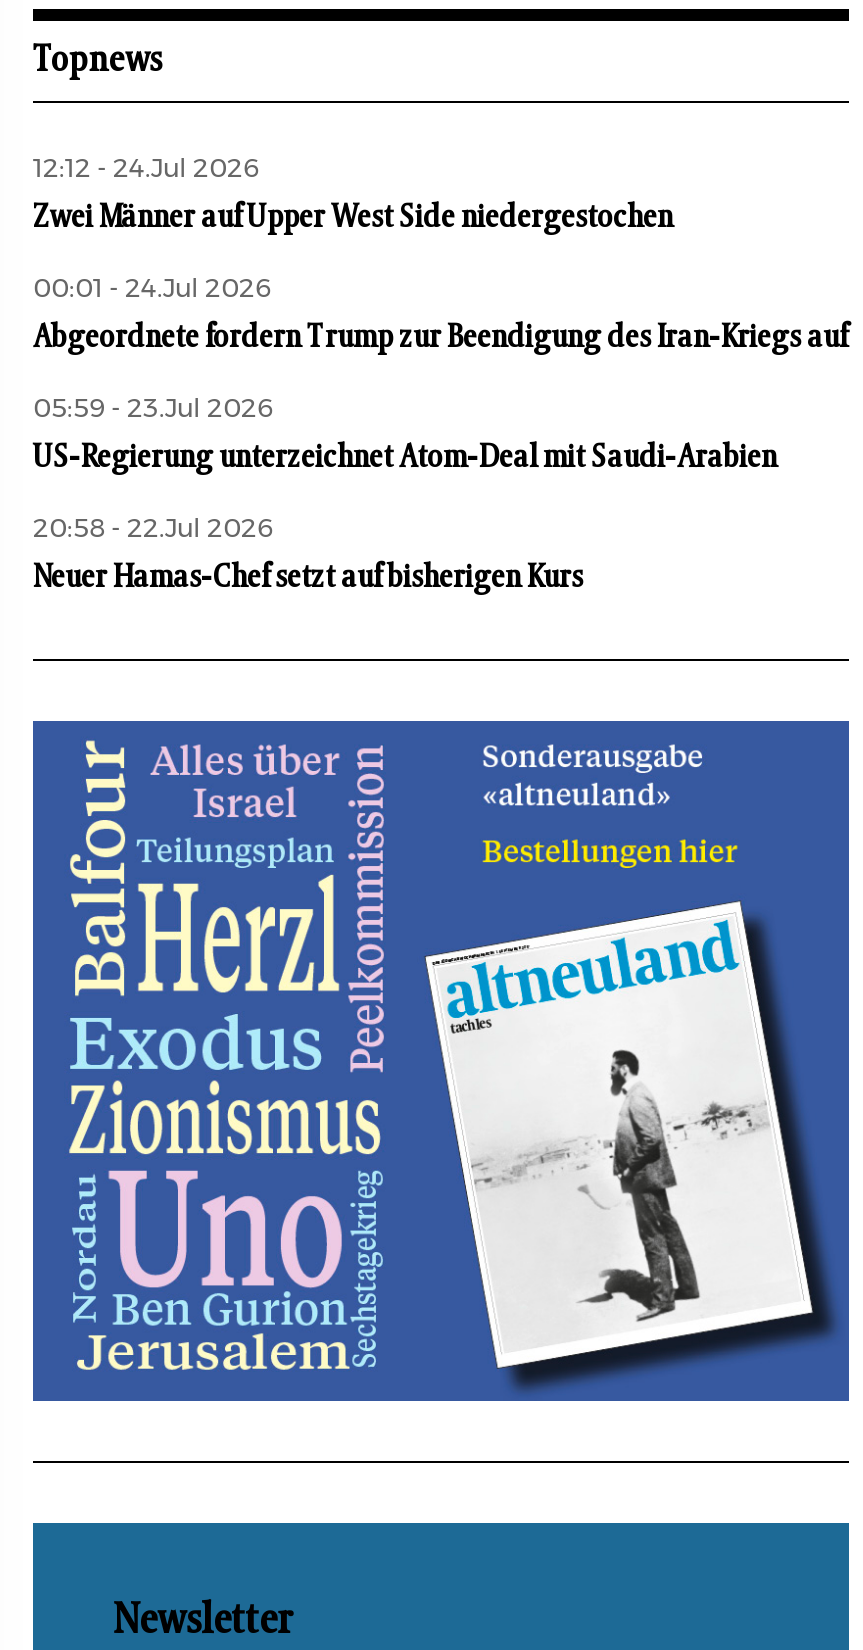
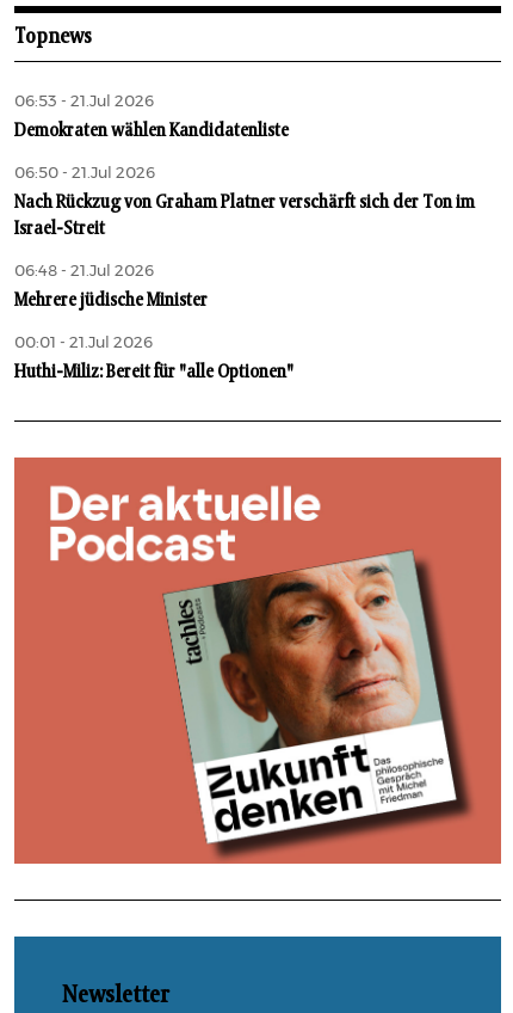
- 12:12 - 24.Jul 2026
+ 06:53 - 21.Jul 2026

- Zwei Männer auf Upper West Side niedergestochen
+ Demokraten wählen Kandidatenliste

- 00:01 - 24.Jul 2026
+ 06:50 - 21.Jul 2026

- Abgeordnete fordern Trump zur Beendigung des Iran-Kriegs auf
+ Nach Rückzug von Graham Platner verschärft sich der Ton im
+ Israel-Streit

- 05:59 - 23.Jul 2026
+ 06:48 - 21.Jul 2026

- US-Regierung unterzeichnet Atom-Deal mit Saudi-Arabien
+ Mehrere jüdische Minister

- 20:58 - 22.Jul 2026
+ 00:01 - 21.Jul 2026

- Neuer Hamas-Chef setzt auf bisherigen Kurs
+ Huthi-Miliz: Bereit für "alle Optionen"

- [image]
+ [image]
